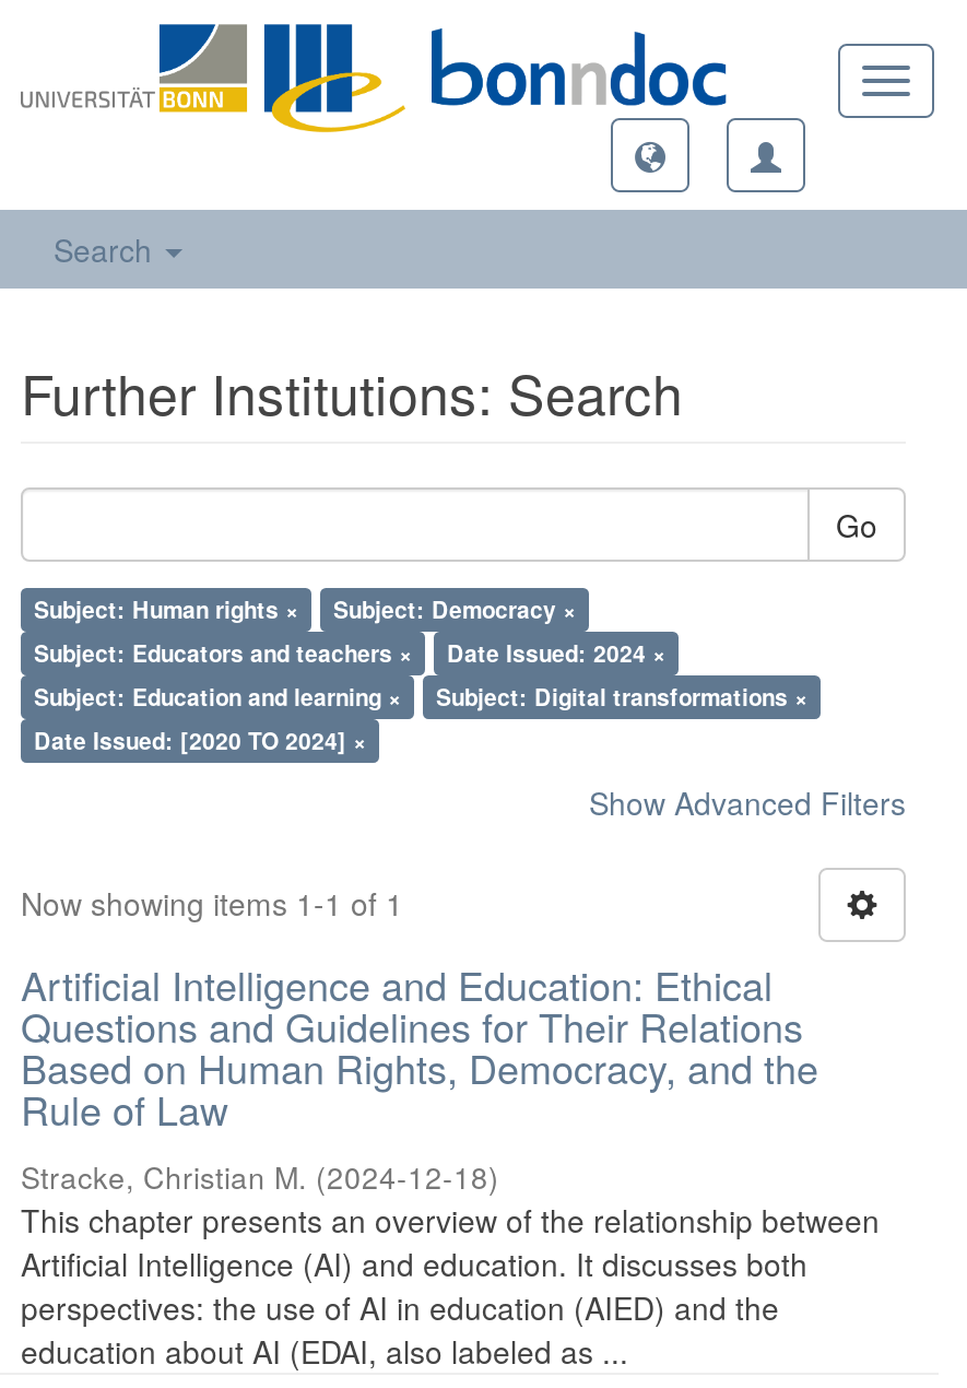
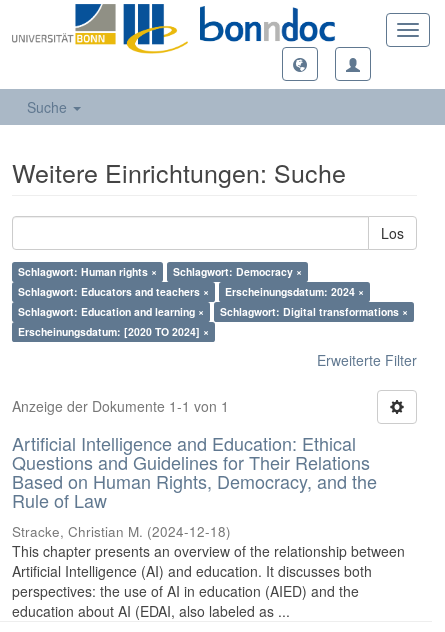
- Search
+ Suche

- Further Institutions: Search
+ Weitere Einrichtungen: Suche

- Go
+ Los

- Subject: Human rights ×
- Subject: Democracy ×
- Subject: Educators and teachers ×
- Date Issued: 2024 ×
- Subject: Education and learning ×
- Subject: Digital transformations ×
- Date Issued: [2020 TO 2024] ×
+ Schlagwort: Human rights ×
+ Schlagwort: Democracy ×
+ Schlagwort: Educators and teachers ×
+ Erscheinungsdatum: 2024 ×
+ Schlagwort: Education and learning ×
+ Schlagwort: Digital transformations ×
+ Erscheinungsdatum: [2020 TO 2024] ×

- Show Advanced Filters
+ Erweiterte Filter

- Now showing items 1-1 of 1
+ Anzeige der Dokumente 1-1 von 1
